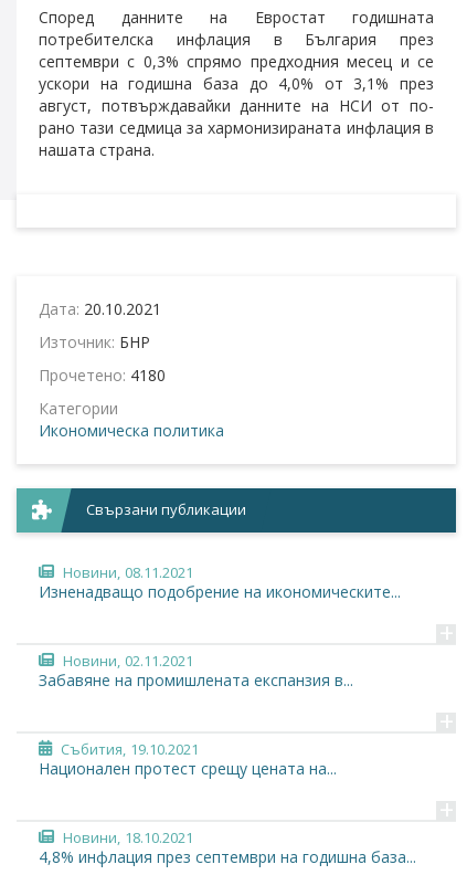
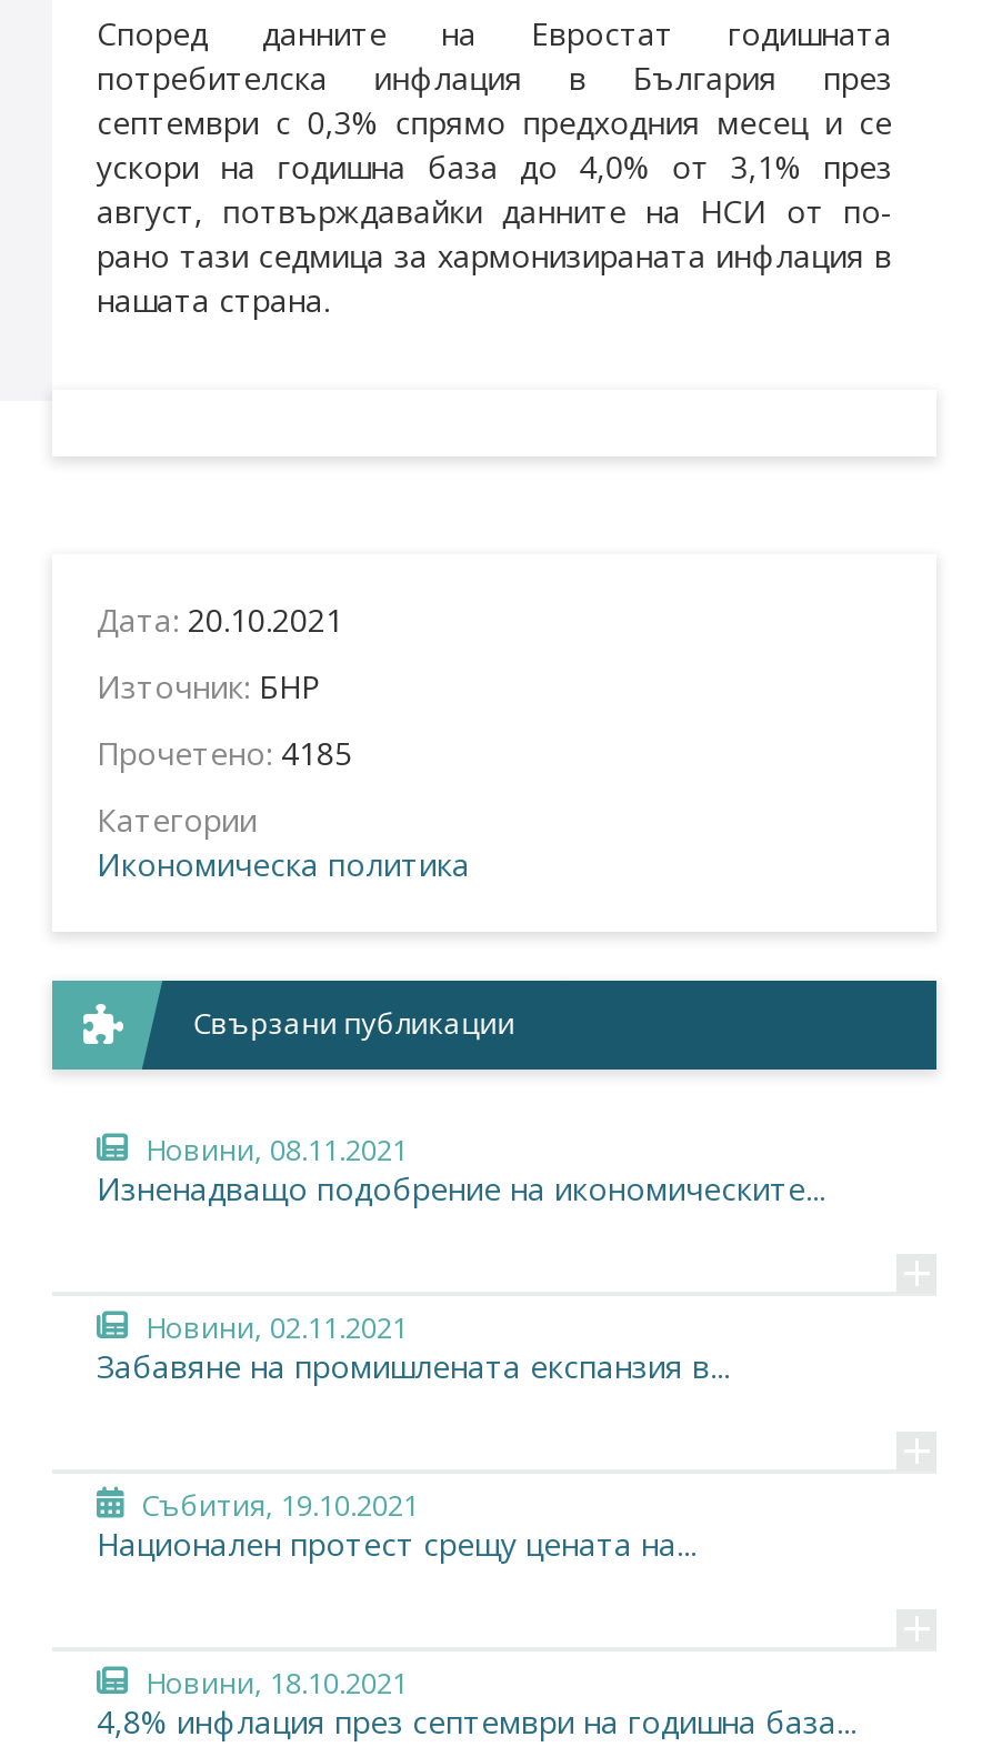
- Прочетено: 4180
+ Прочетено: 4185
